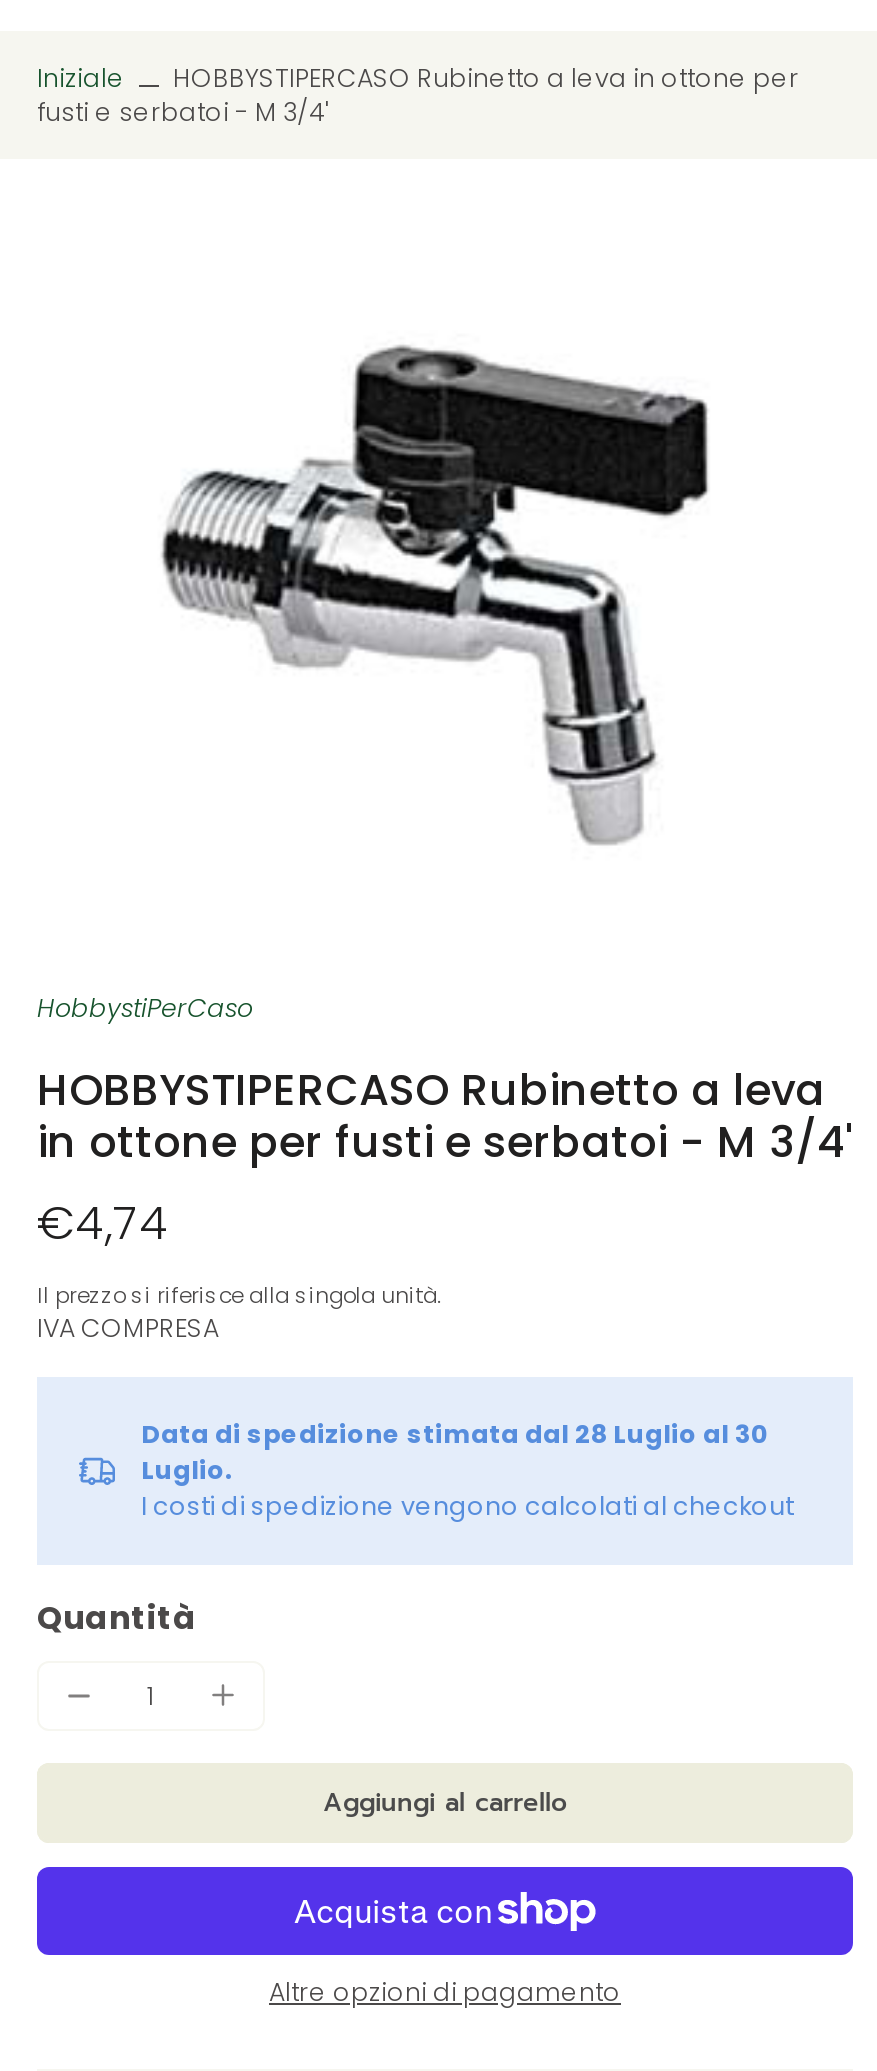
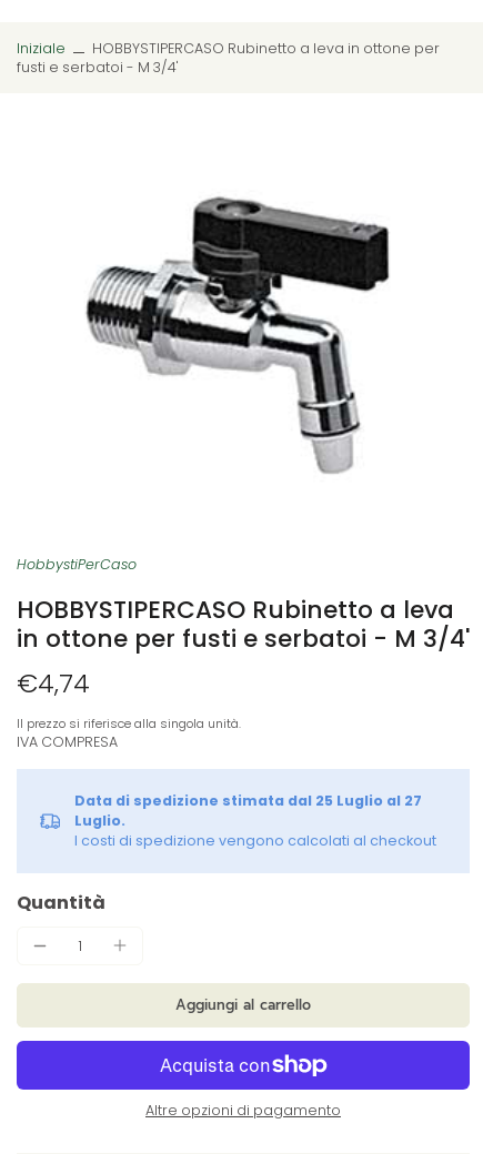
- Data di spedizione stimata dal 28 Luglio al 30
+ Data di spedizione stimata dal 25 Luglio al 27
